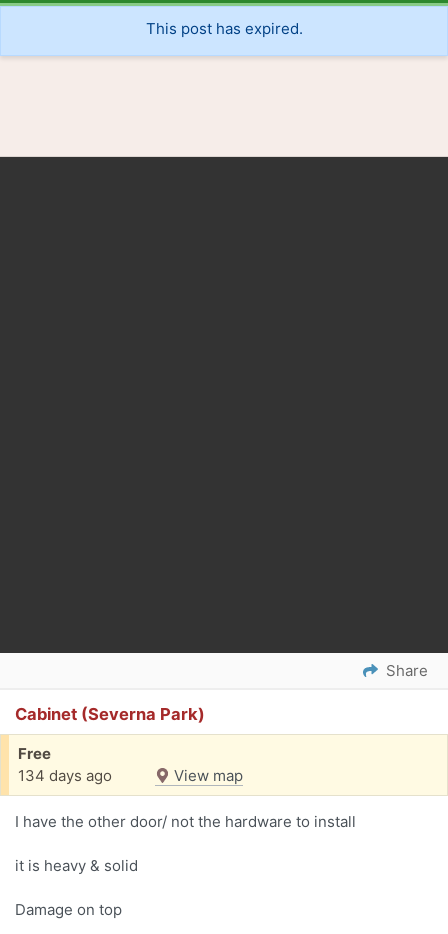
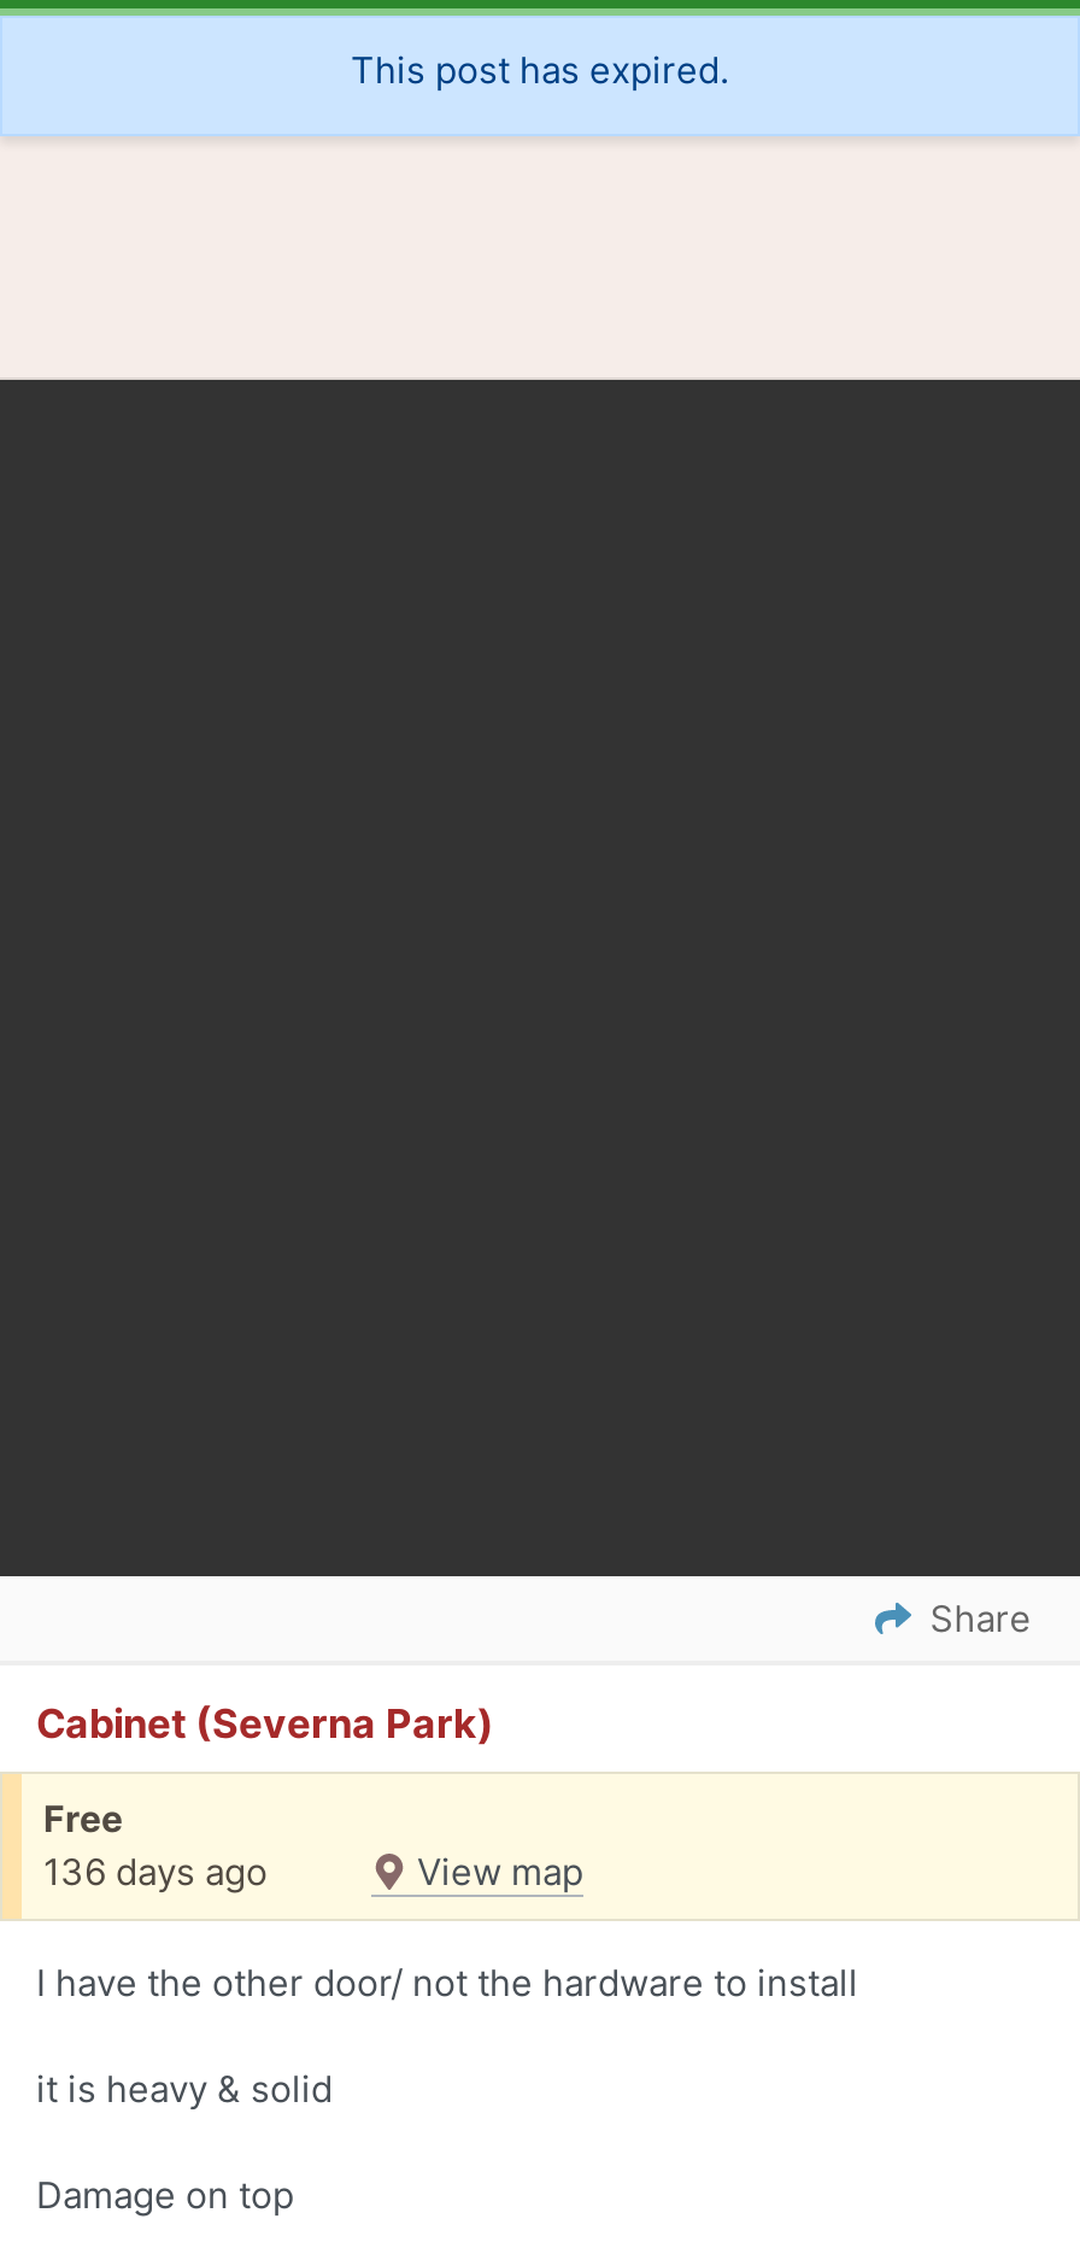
- 134 days ago
+ 136 days ago
